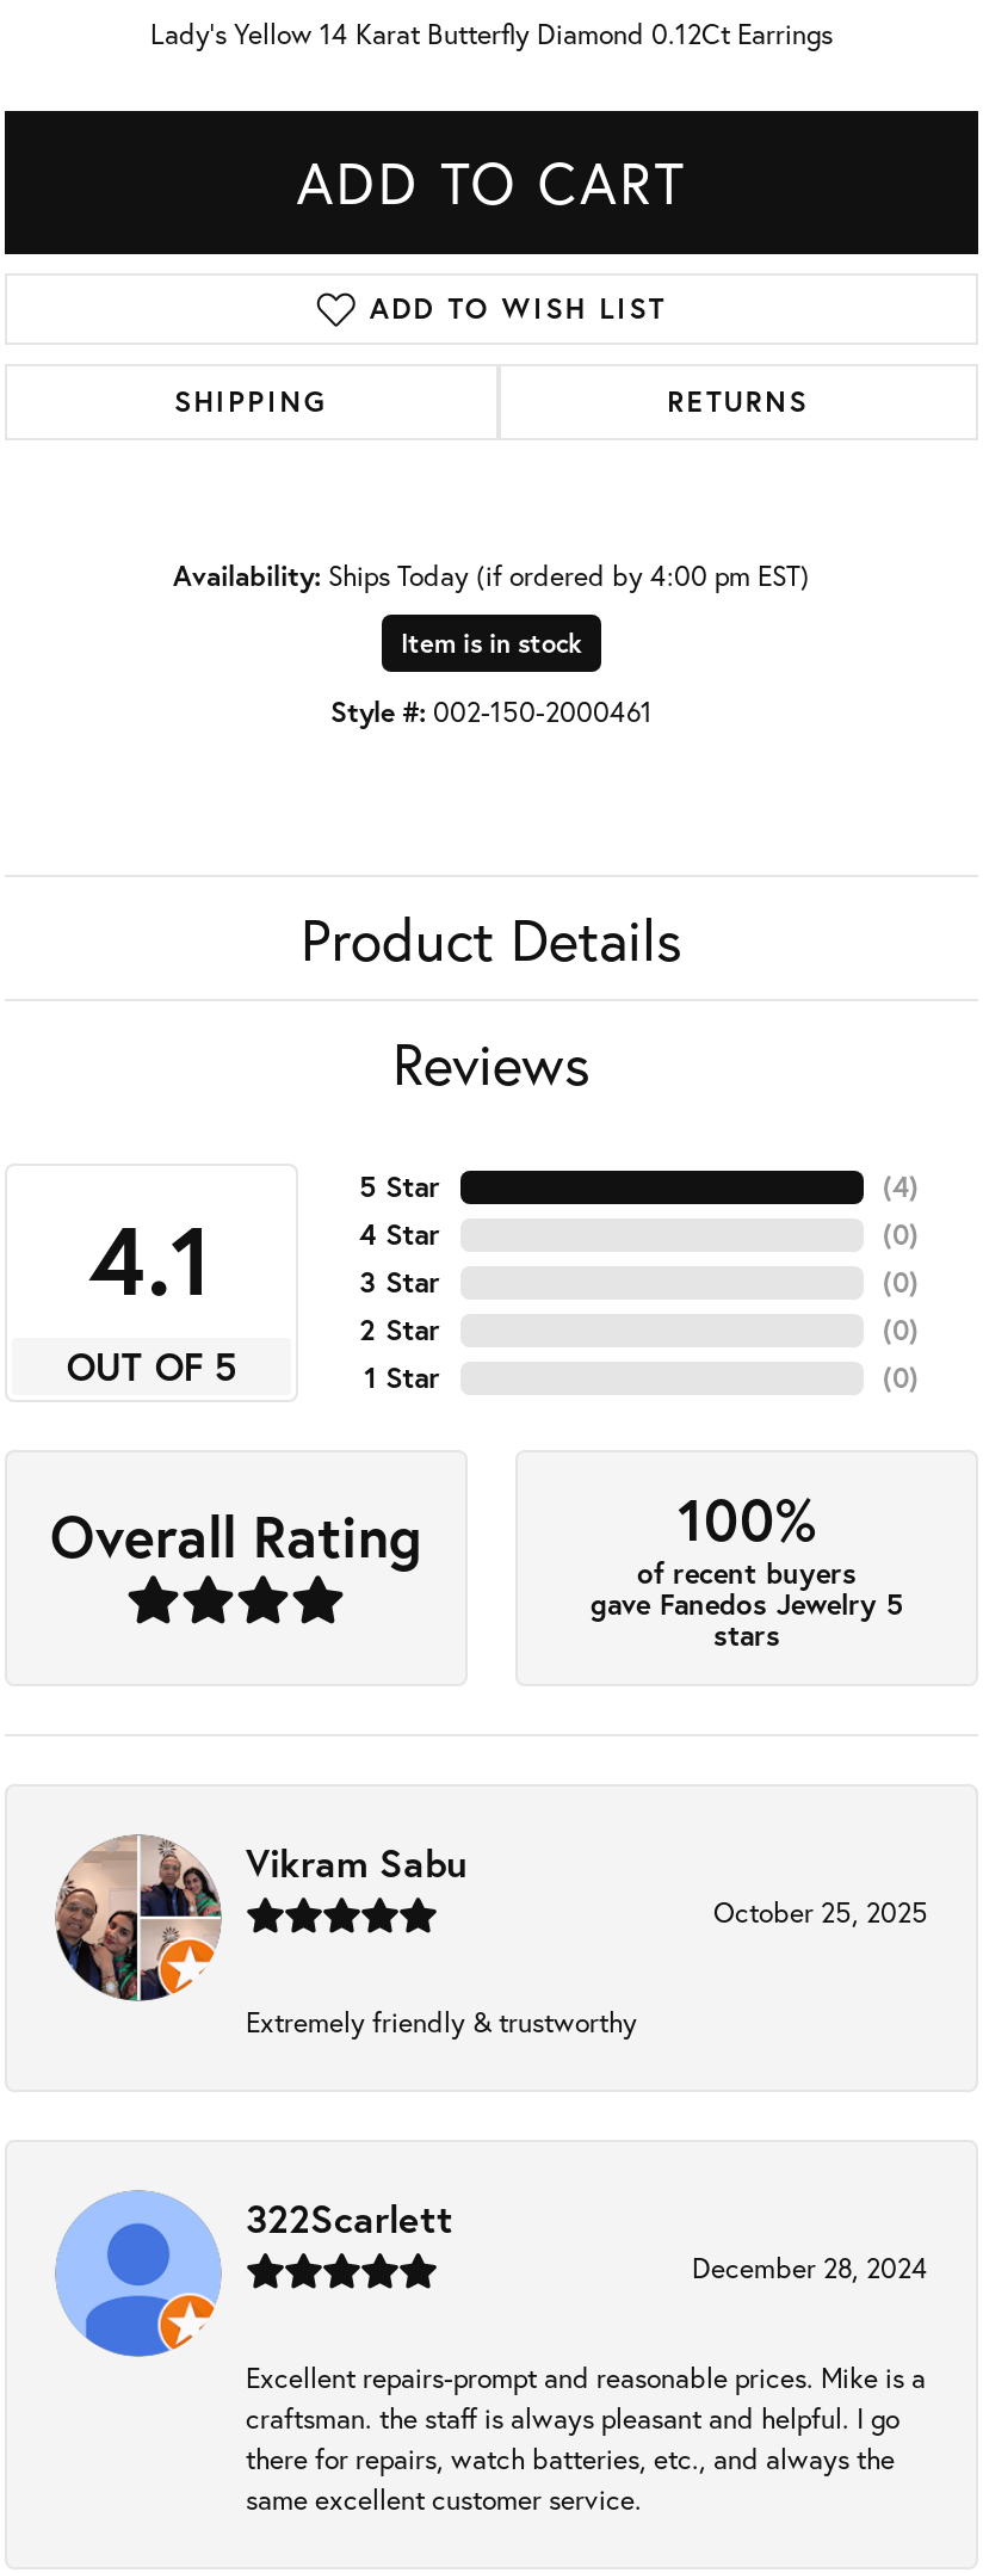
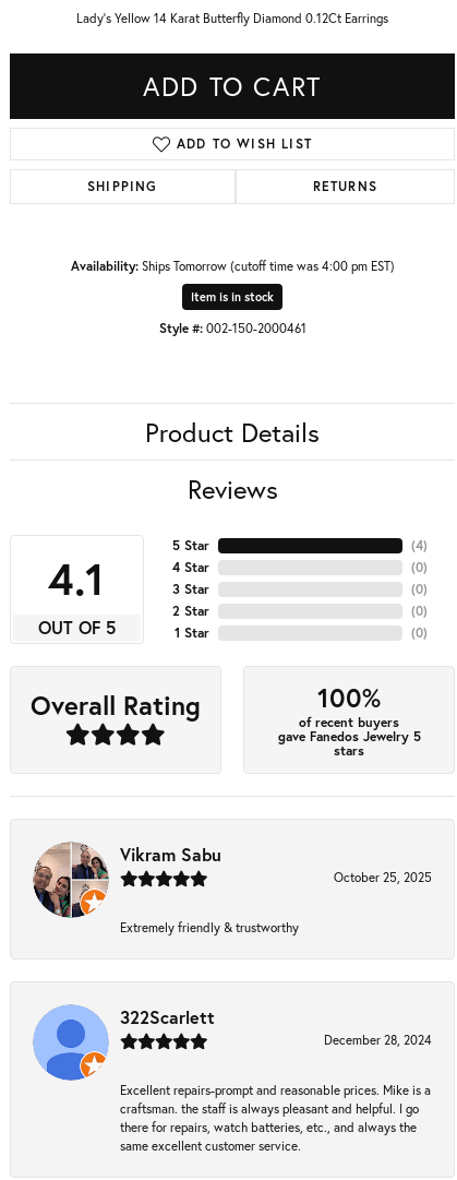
- Availability: Ships Today (if ordered by 4:00 pm EST)
+ Availability: Ships Tomorrow (cutoff time was 4:00 pm EST)
